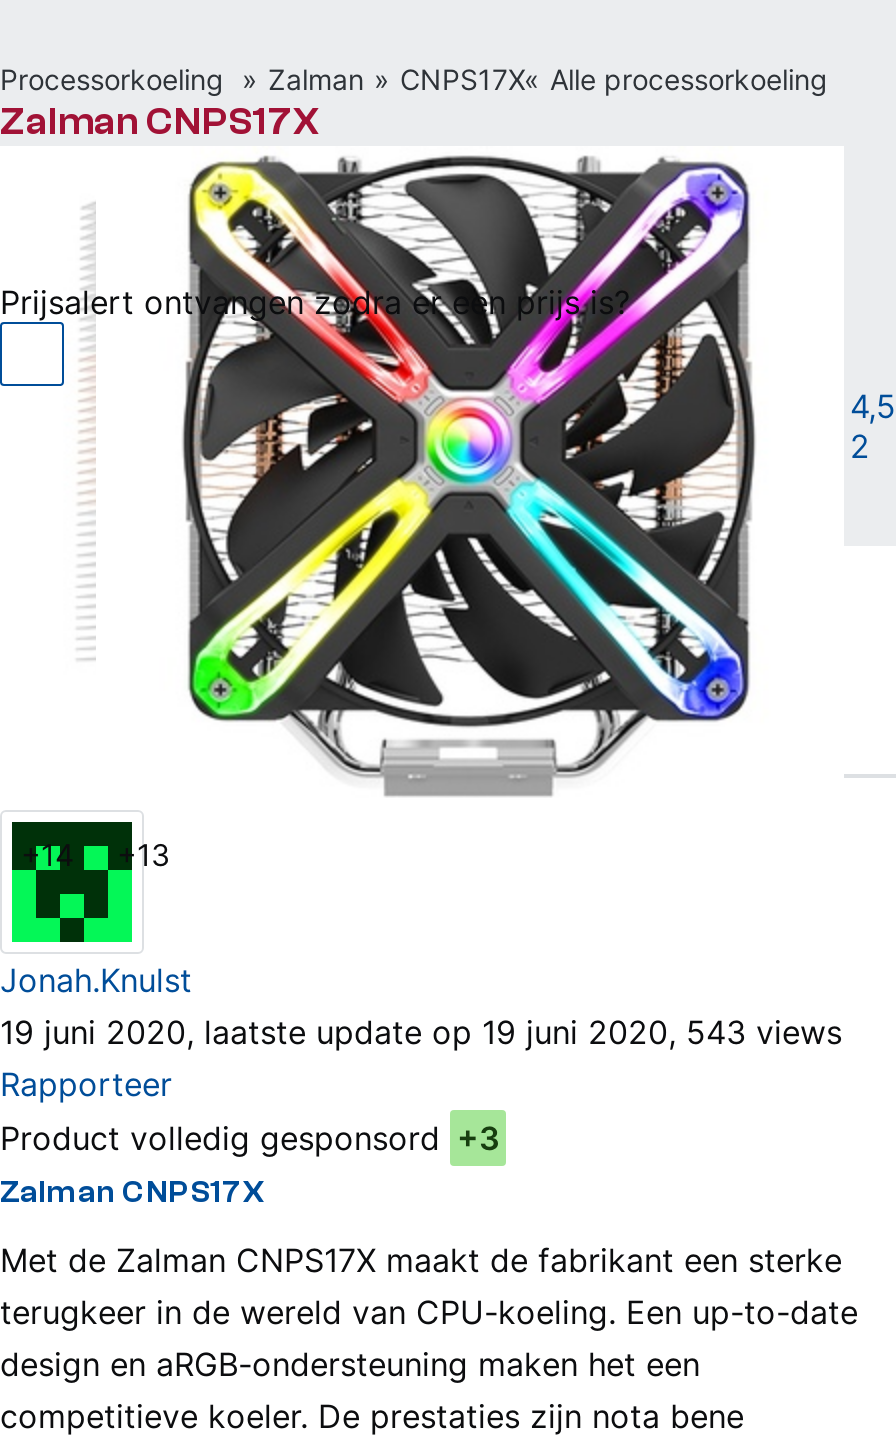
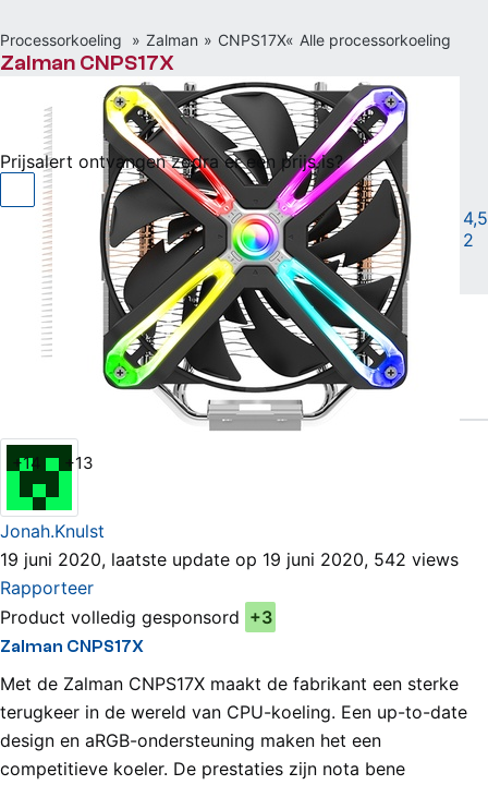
- 19 juni 2020, laatste update op 19 juni 2020, 543 views
+ 19 juni 2020, laatste update op 19 juni 2020, 542 views
